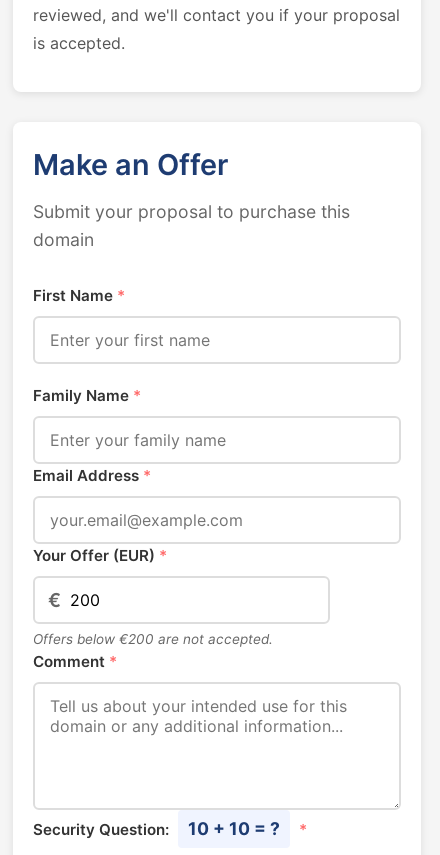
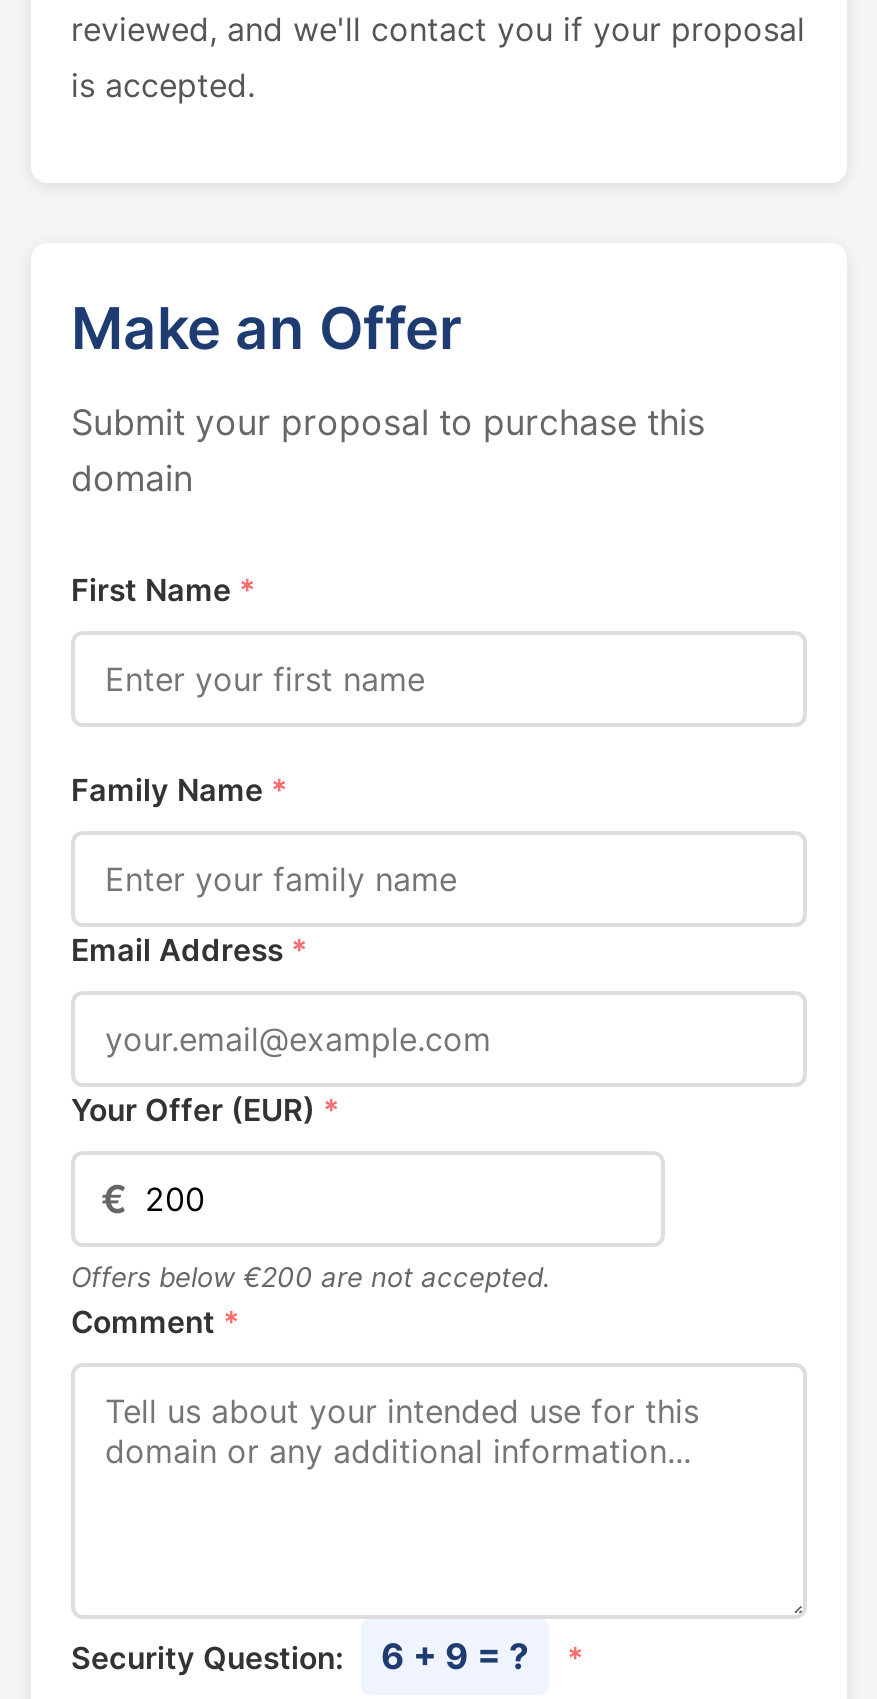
- 10 + 10 = ?
+ 6 + 9 = ?
